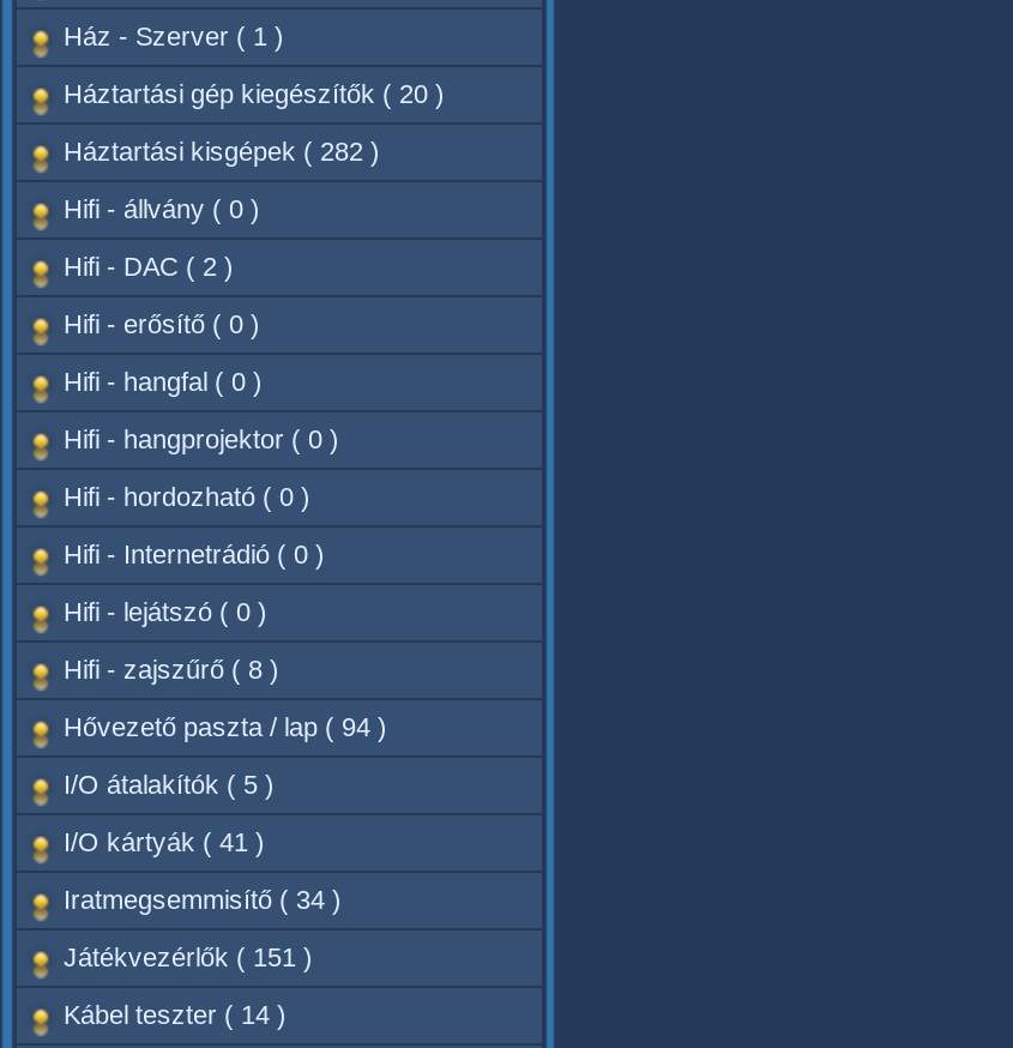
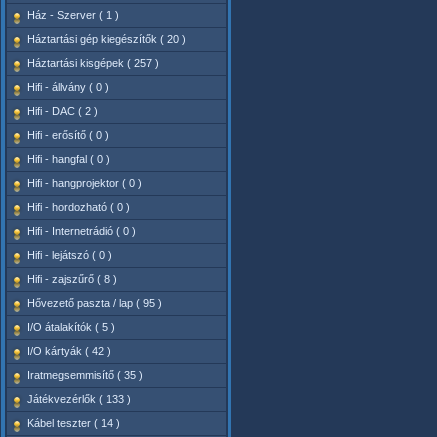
- Háztartási kisgépek ( 282 )
+ Háztartási kisgépek ( 257 )

- Hővezető paszta / lap ( 94 )
+ Hővezető paszta / lap ( 95 )

- I/O kártyák ( 41 )
+ I/O kártyák ( 42 )

- Iratmegsemmisítő ( 34 )
+ Iratmegsemmisítő ( 35 )

- Játékvezérlők ( 151 )
+ Játékvezérlők ( 133 )
